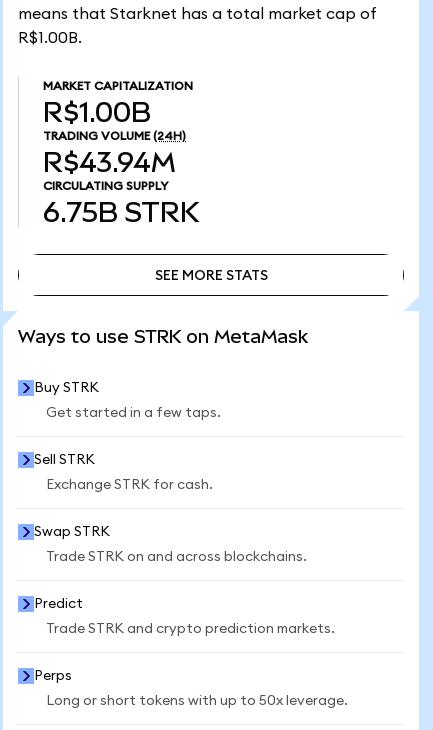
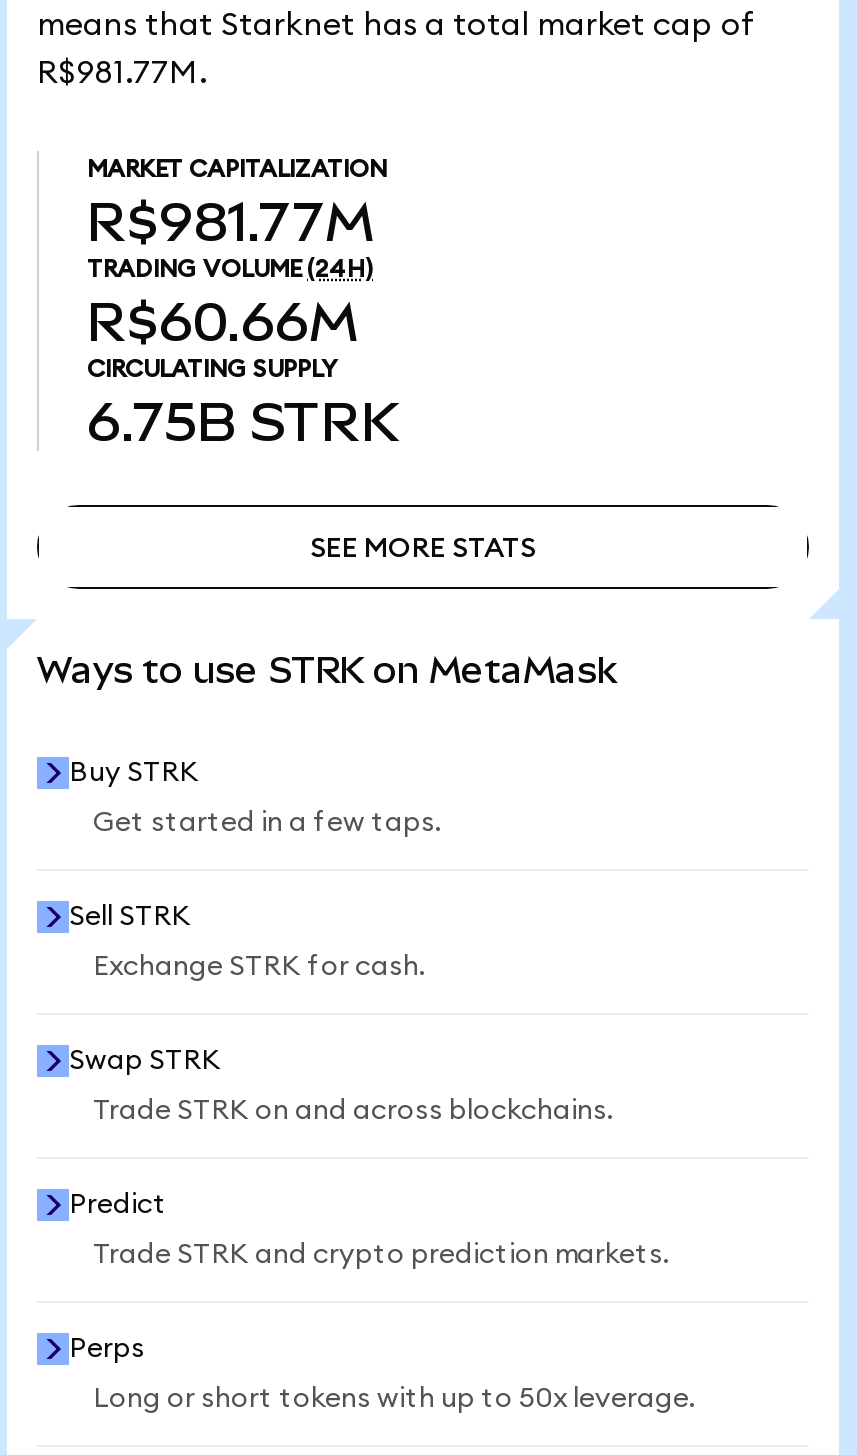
- R$1.00B.
+ R$981.77M.

- R$1.00B
+ R$981.77M

- R$43.94M
+ R$60.66M
